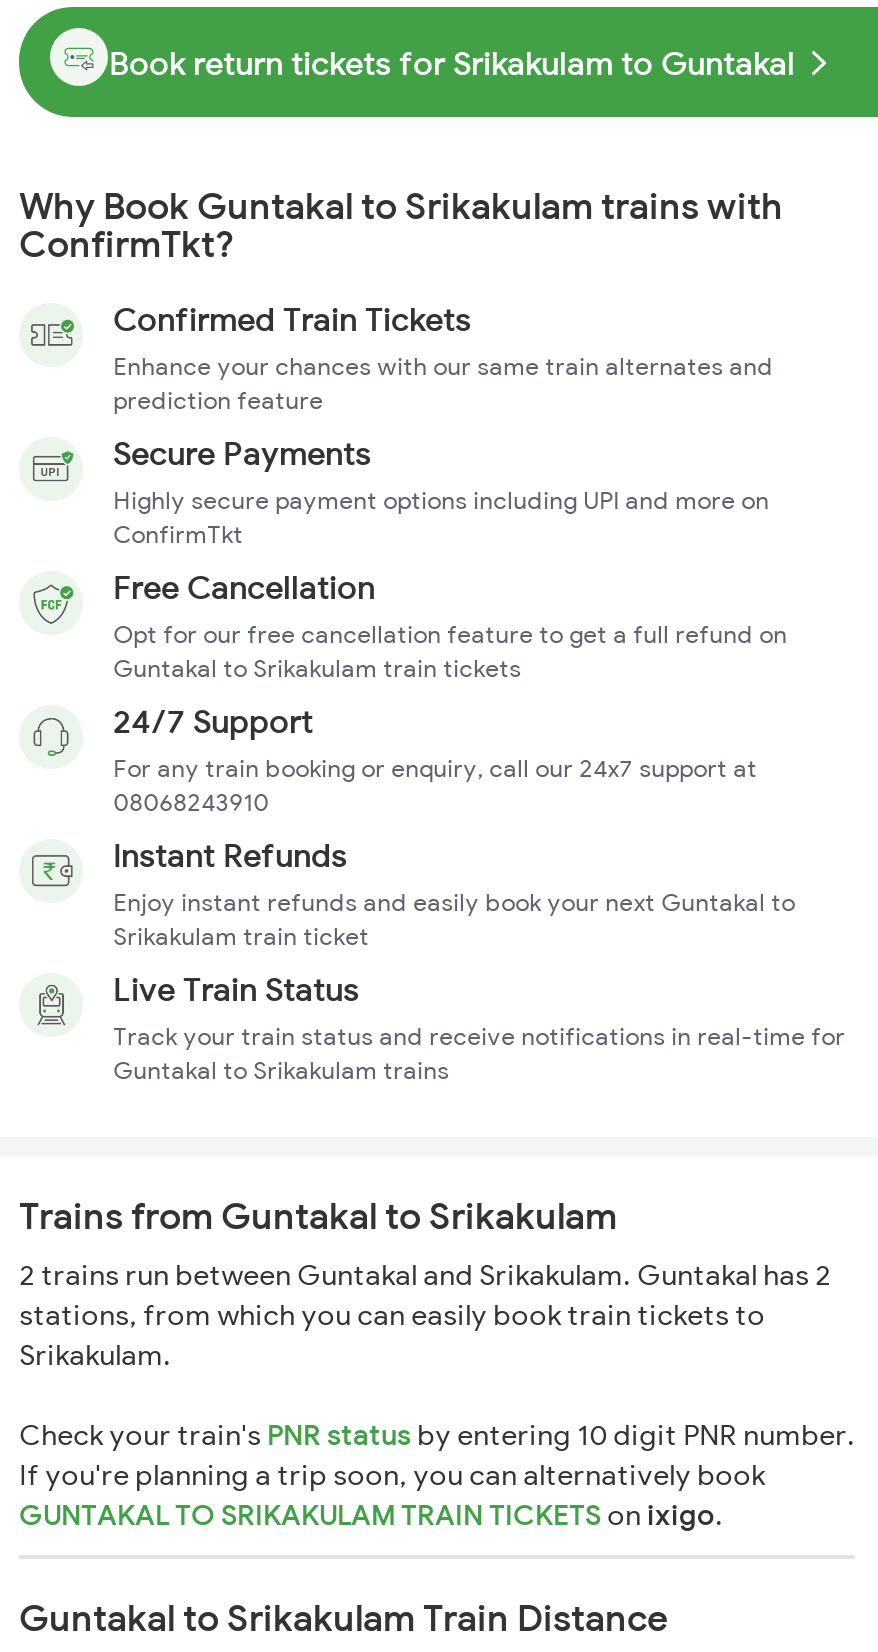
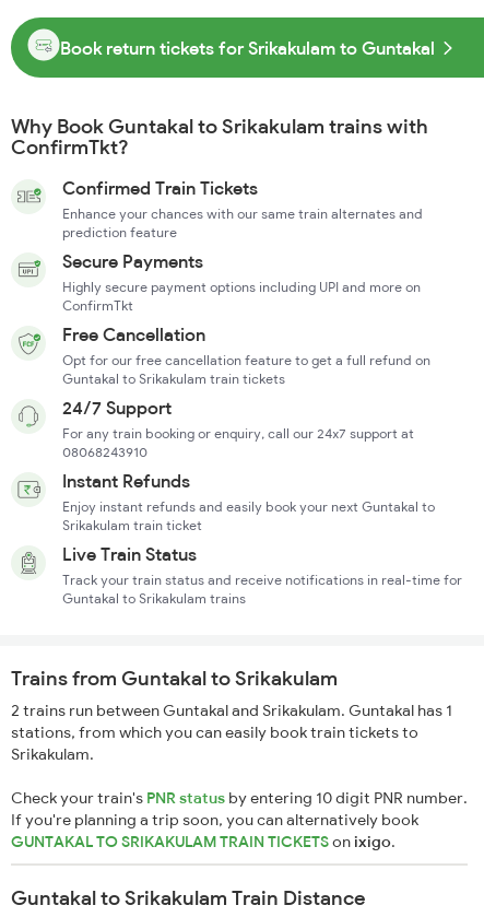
- 2 trains run between Guntakal and Srikakulam. Guntakal has 2
+ 2 trains run between Guntakal and Srikakulam. Guntakal has 1
